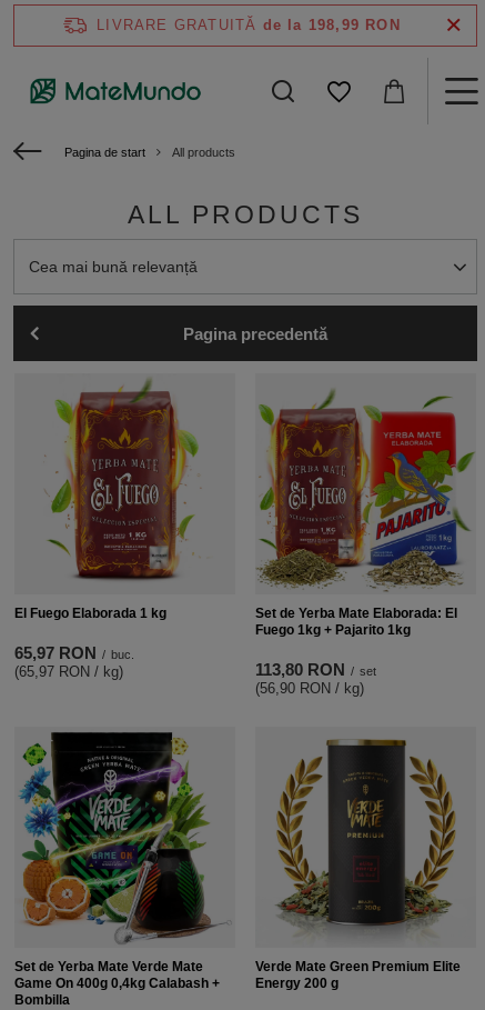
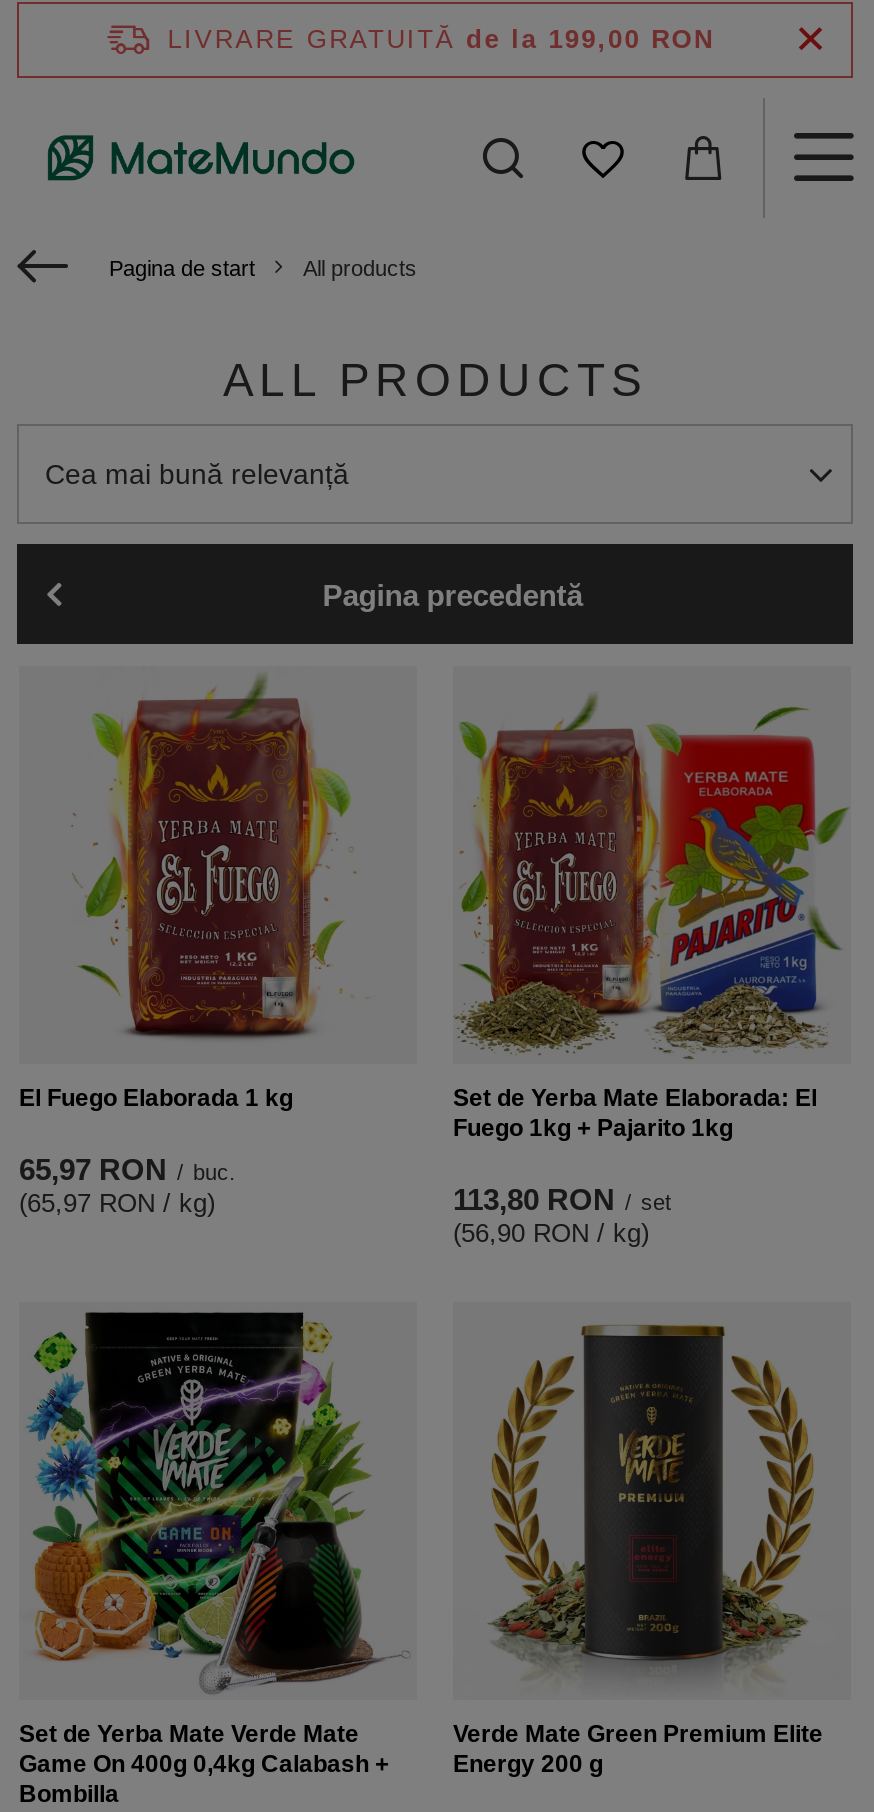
- LIVRARE GRATUITĂ de la 198,99 RON
+ LIVRARE GRATUITĂ de la 199,00 RON
